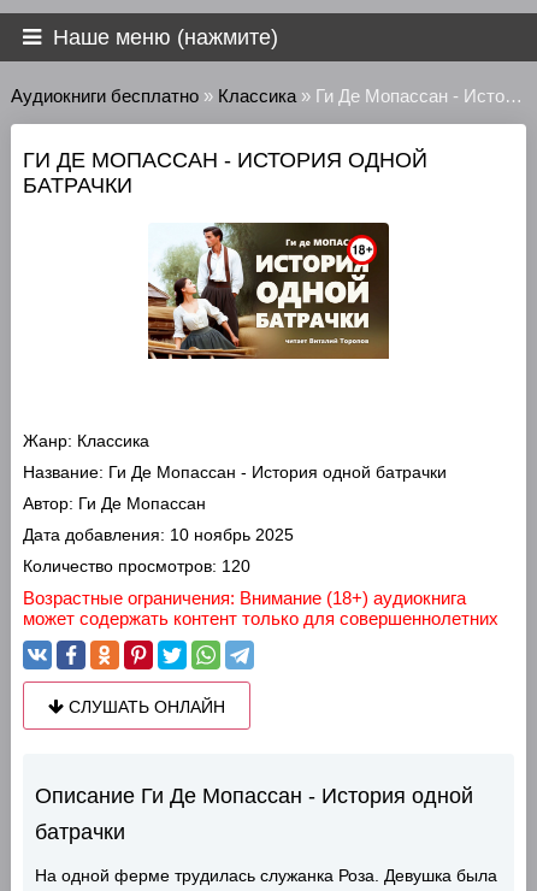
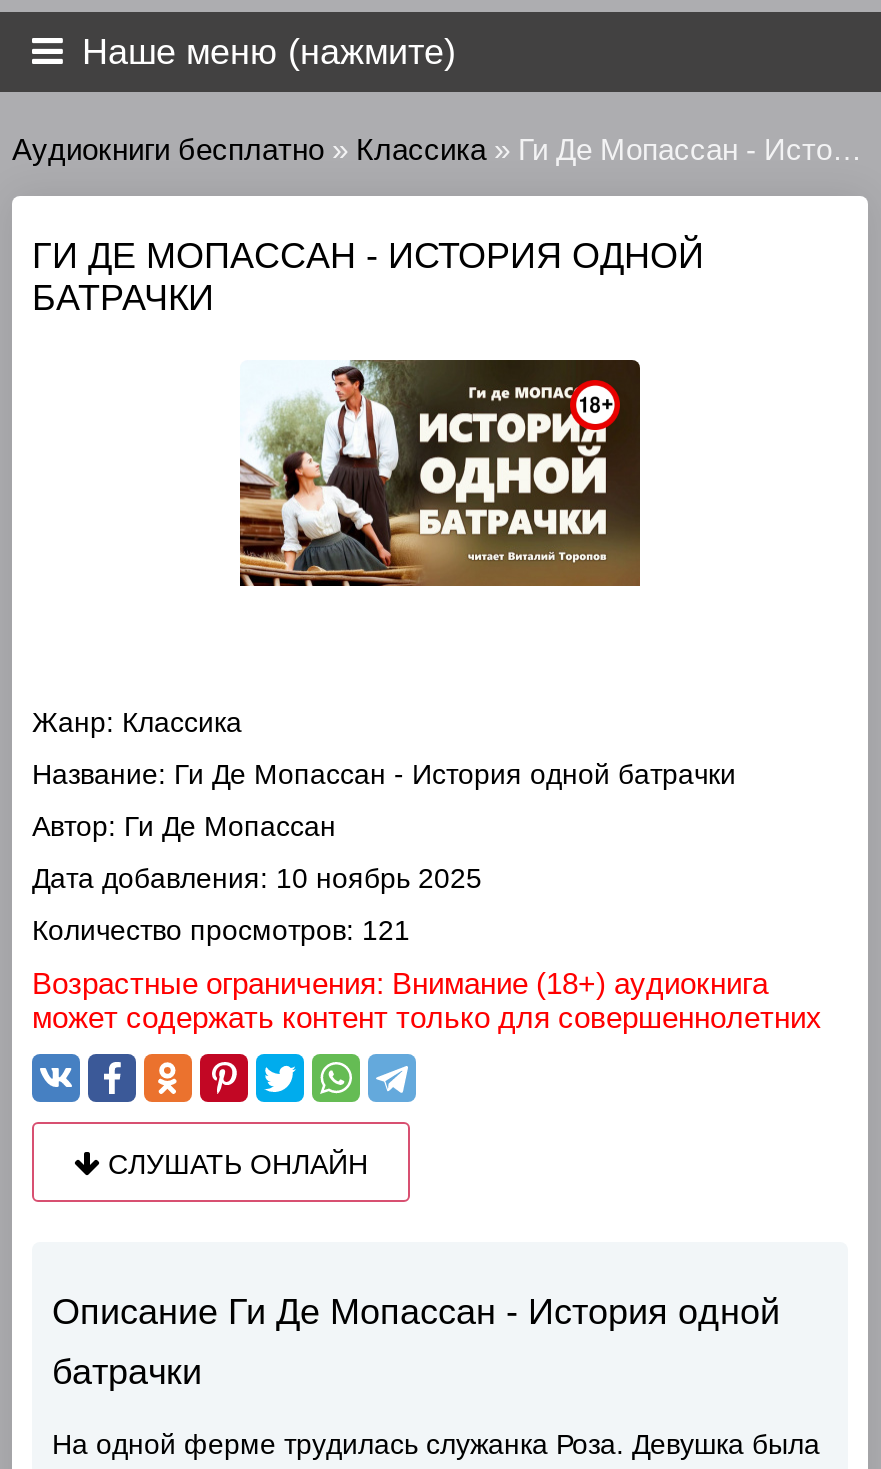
- Количество просмотров: 120
+ Количество просмотров: 121
